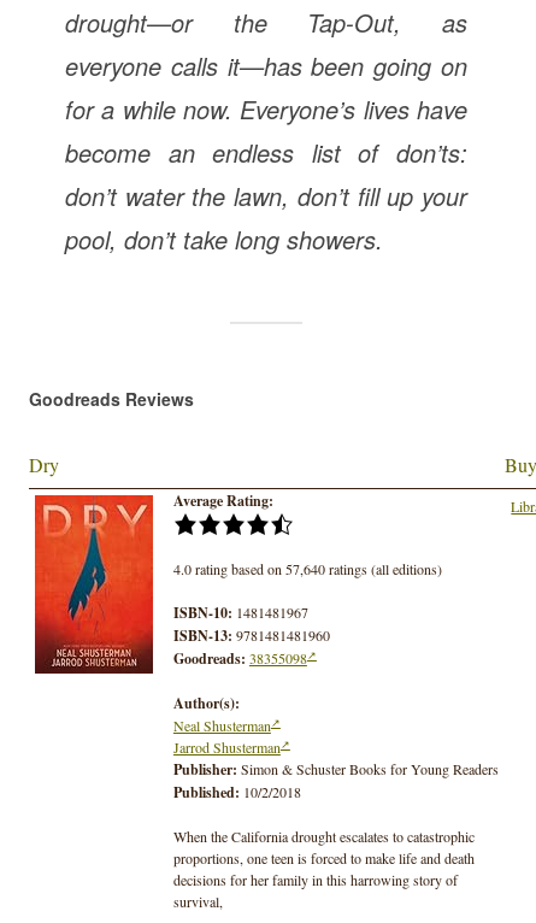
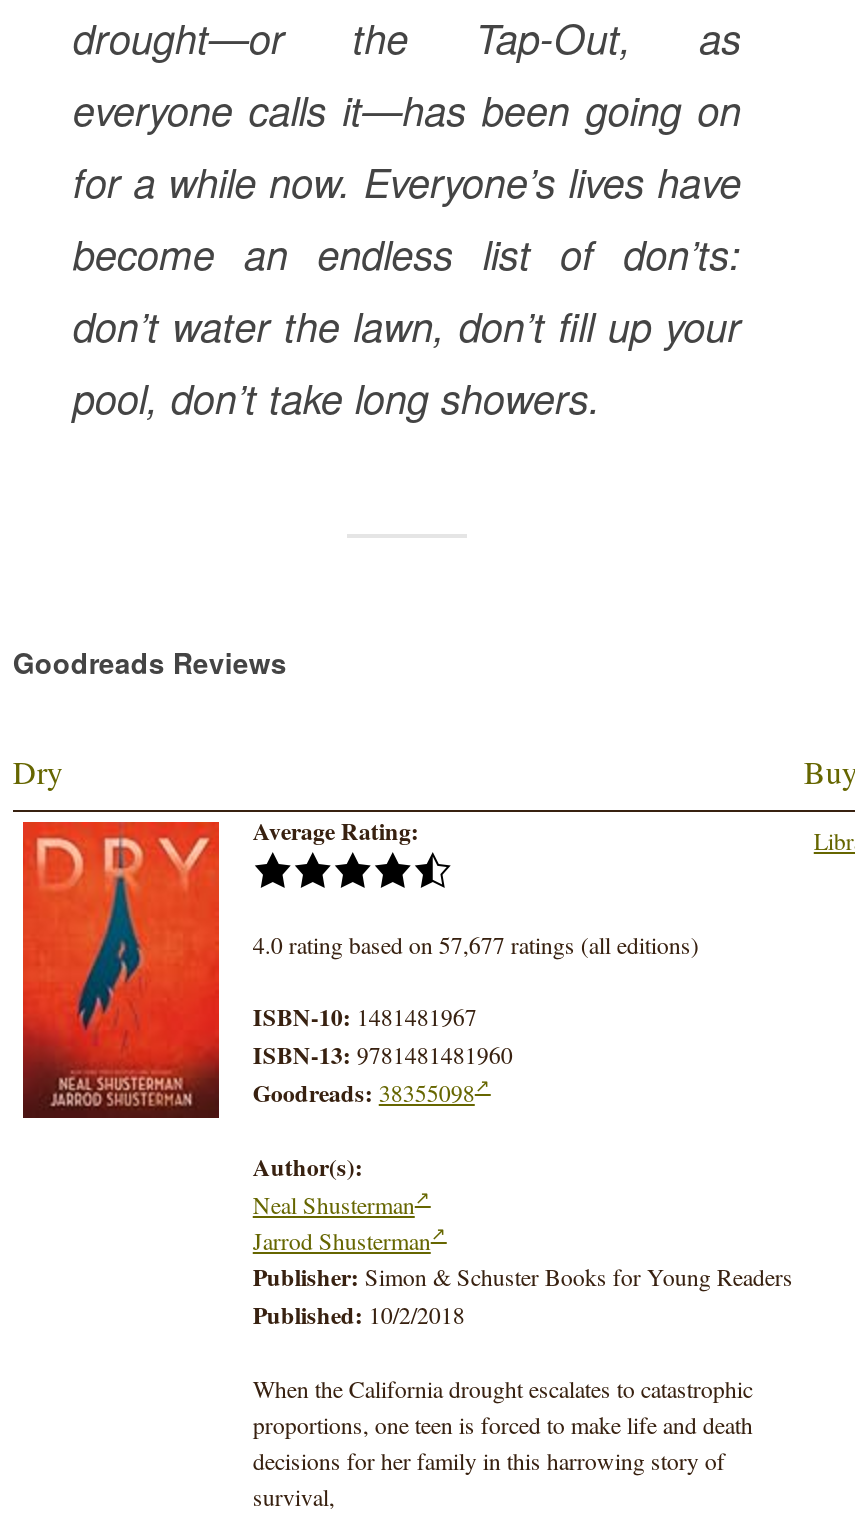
- 4.0 rating based on 57,640 ratings (all editions)
+ 4.0 rating based on 57,677 ratings (all editions)
